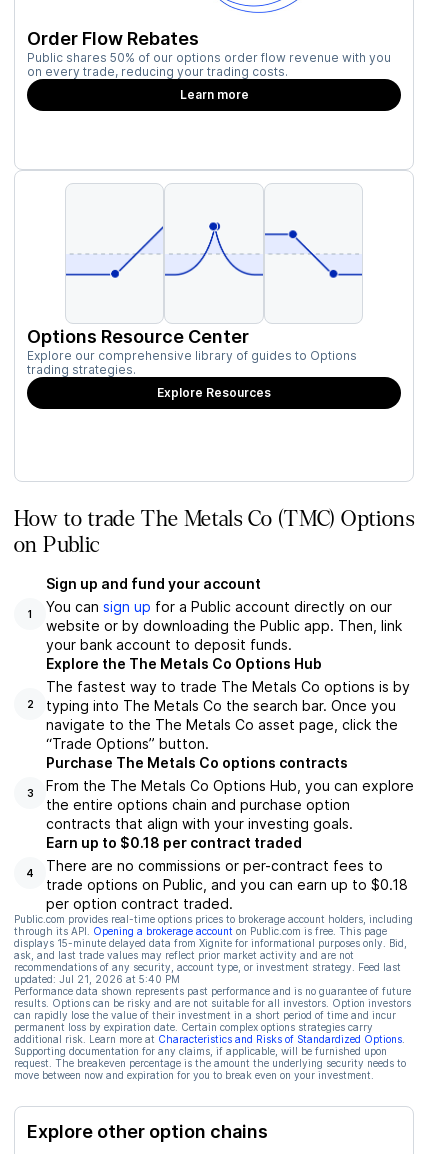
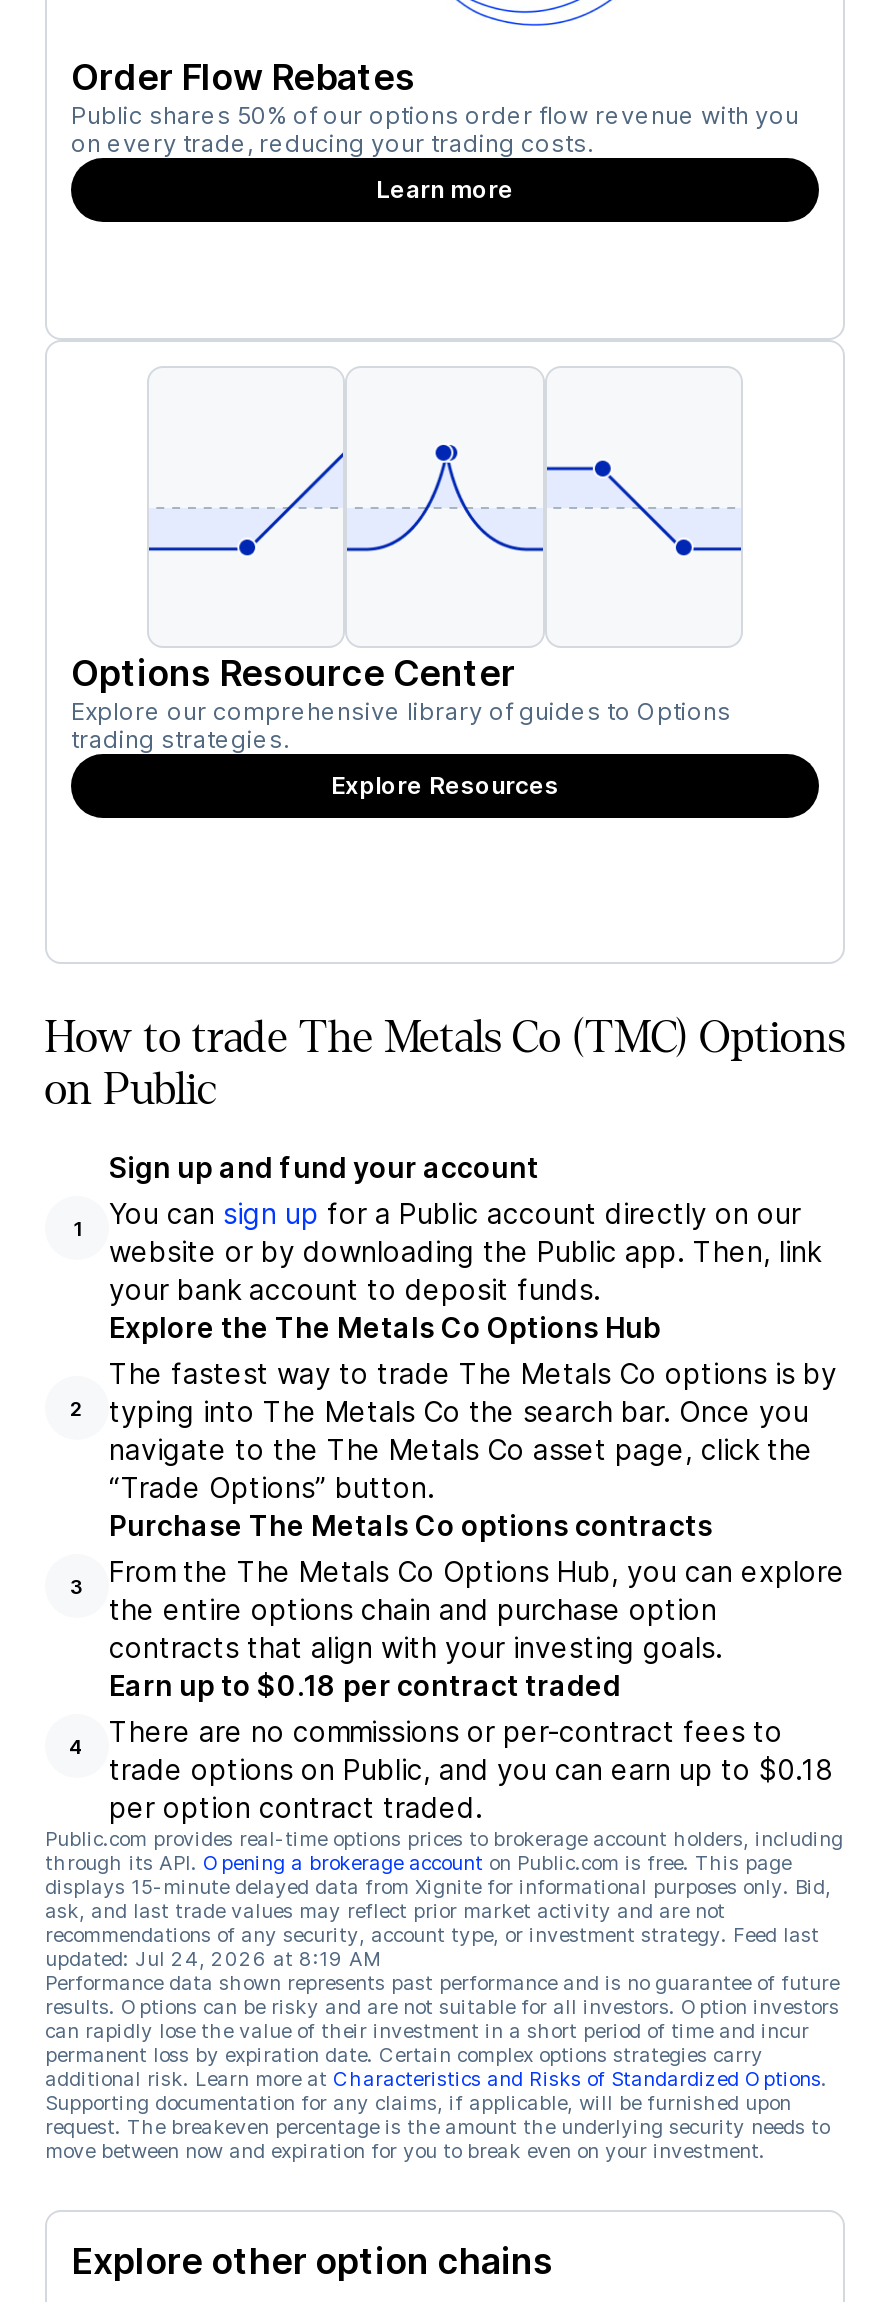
- updated: Jul 21, 2026 at 5:40 PM
+ updated: Jul 24, 2026 at 8:19 AM
